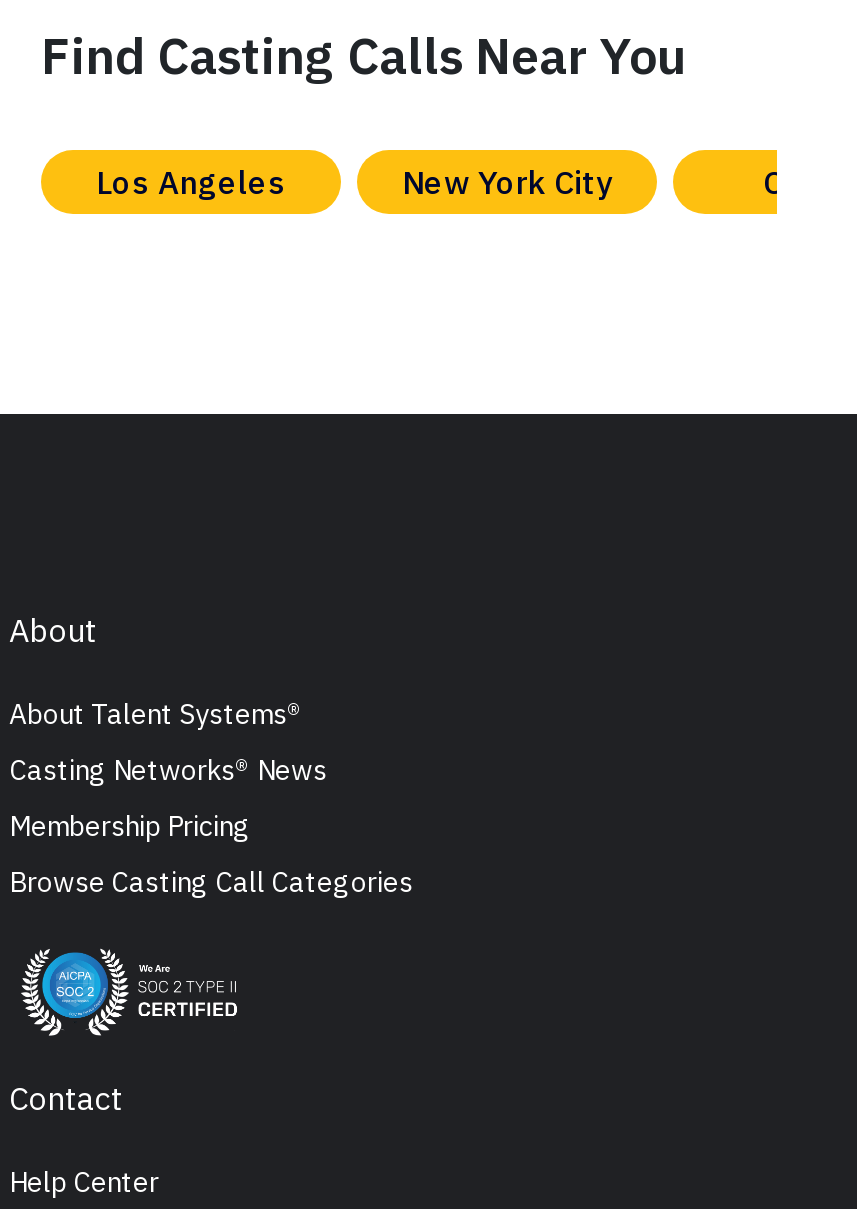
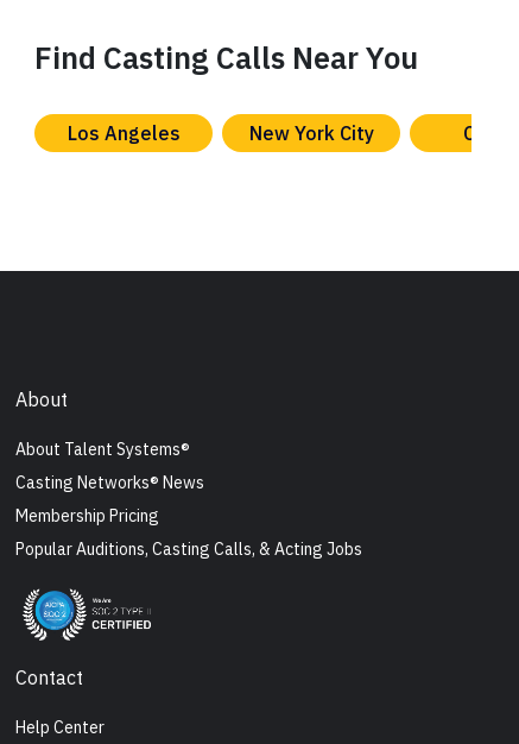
- Browse Casting Call Categories
+ Popular Auditions, Casting Calls, & Acting Jobs
